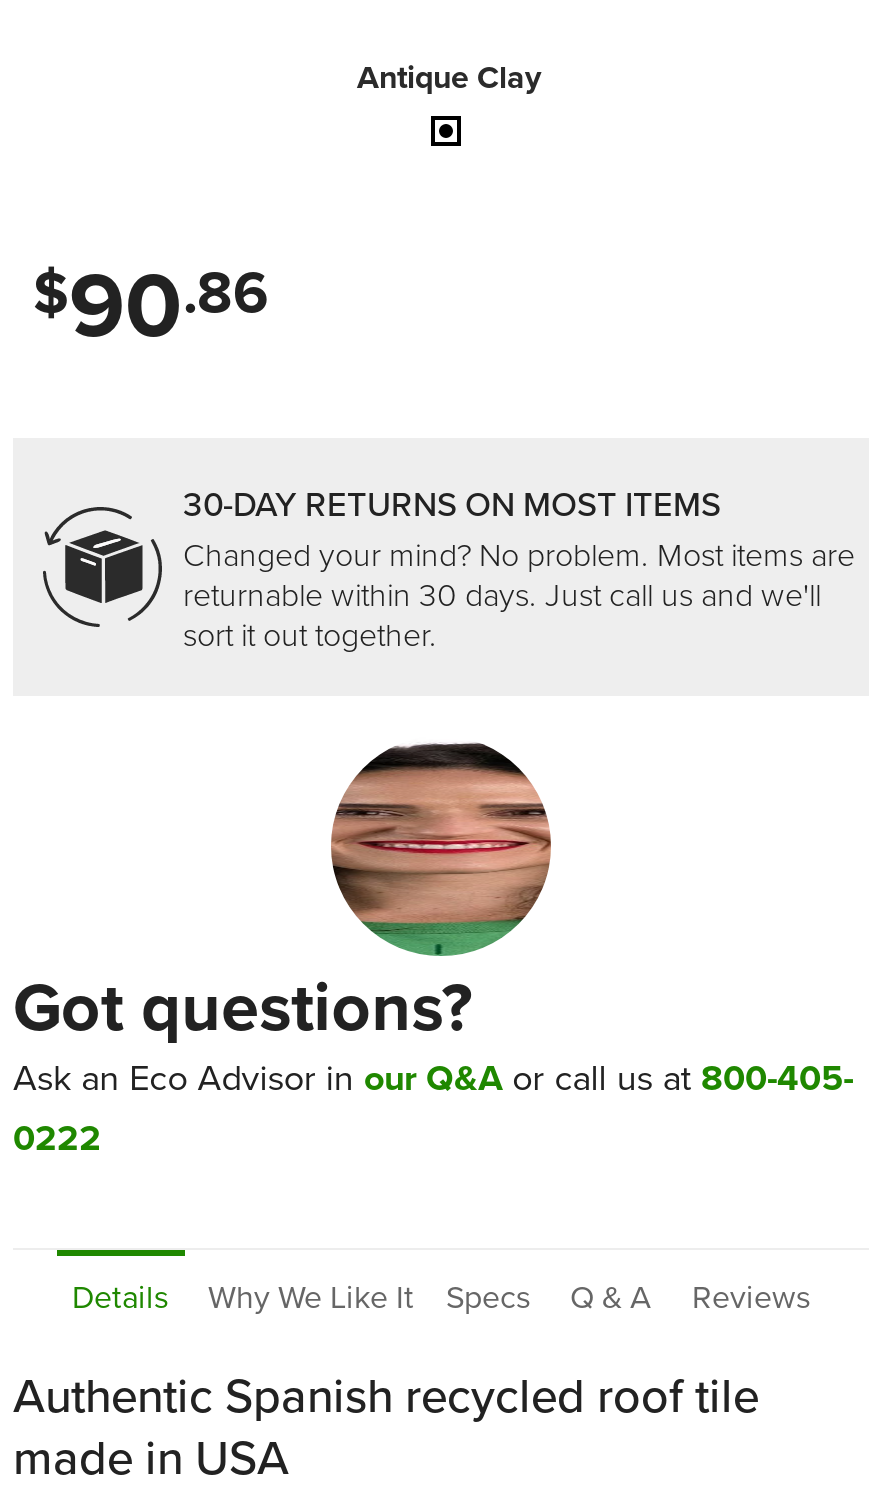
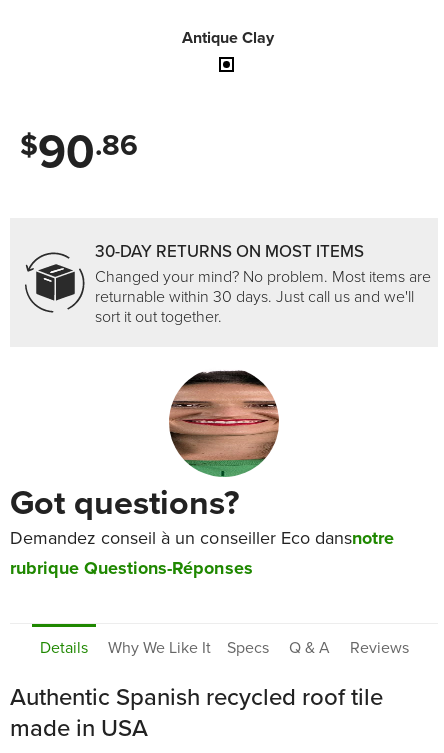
- Ask an Eco Advisor in our Q&A or call us at 800-405-
- 0222
+ Demandez conseil à un conseiller Eco dansnotre
+ rubrique Questions-Réponses
